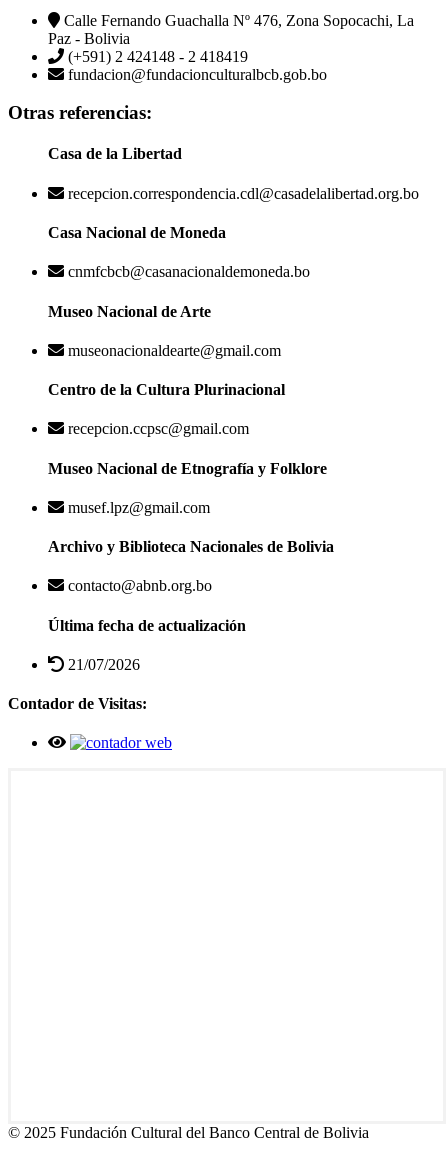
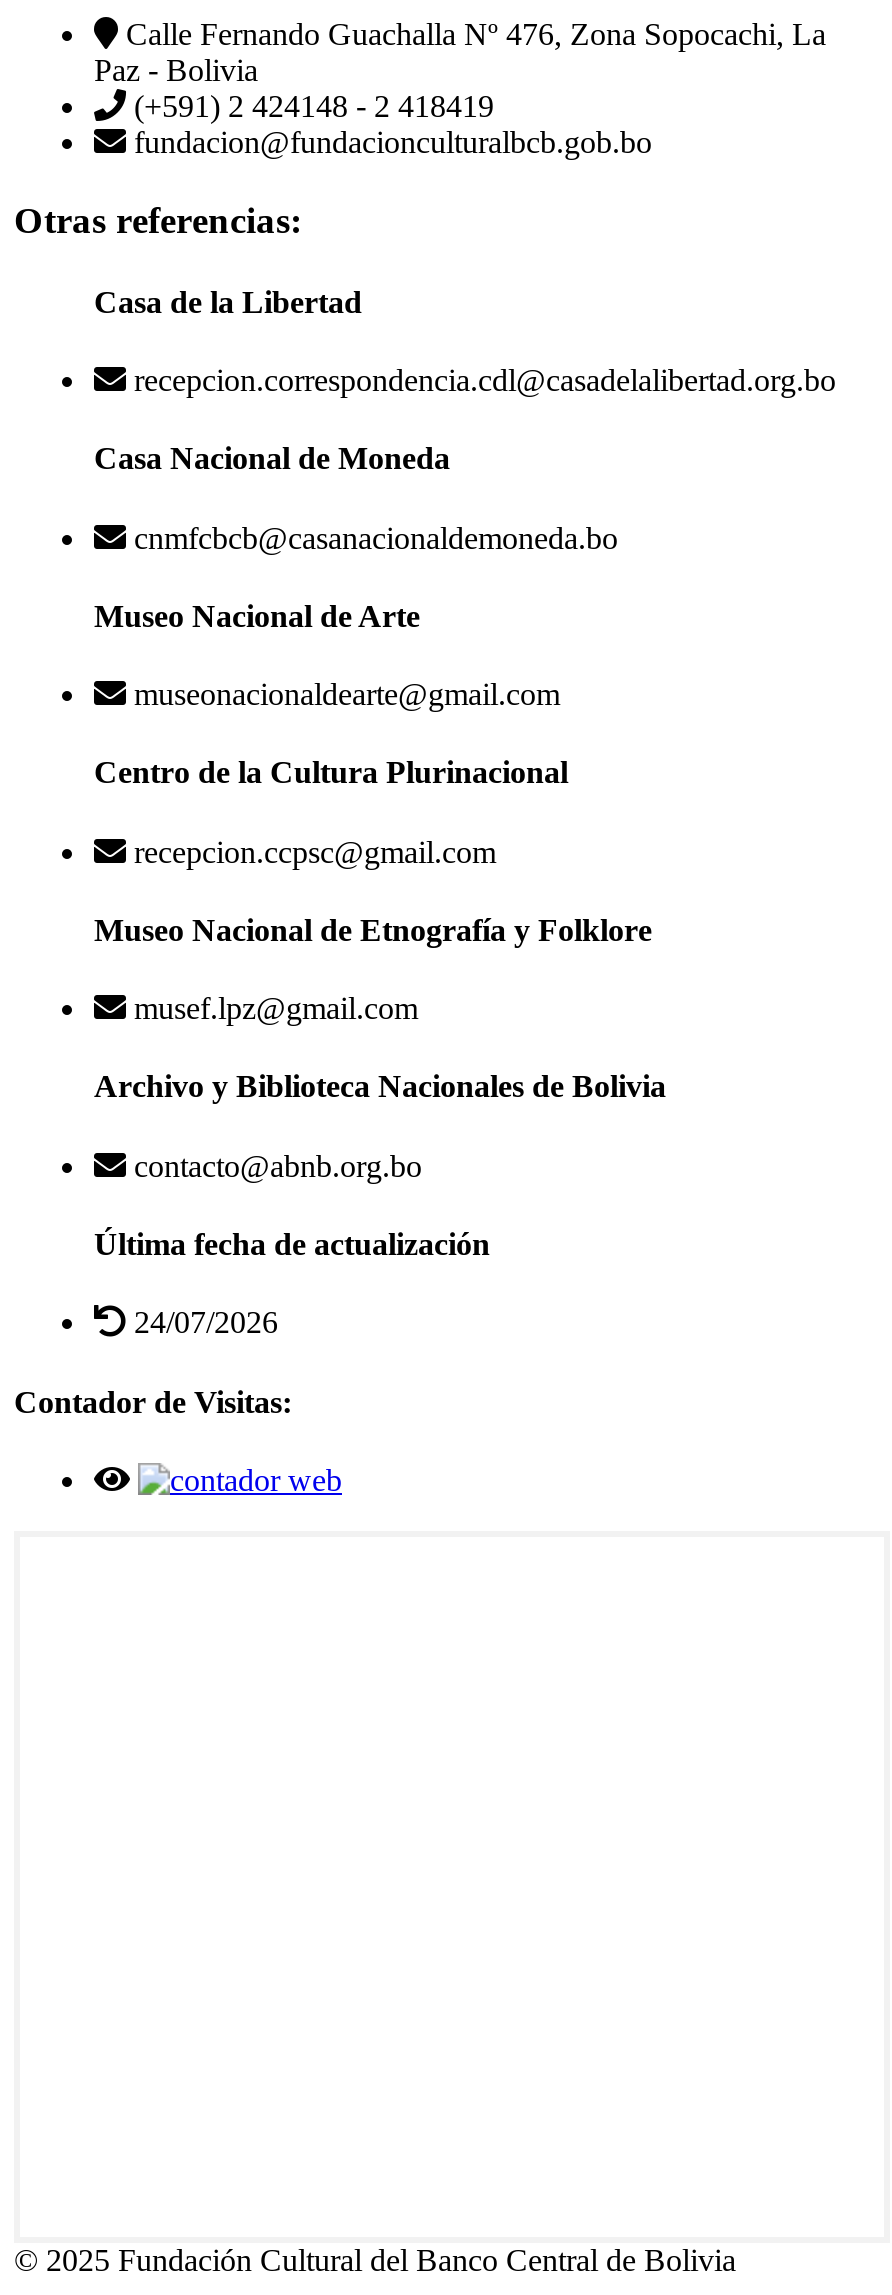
- 21/07/2026
+ 24/07/2026
